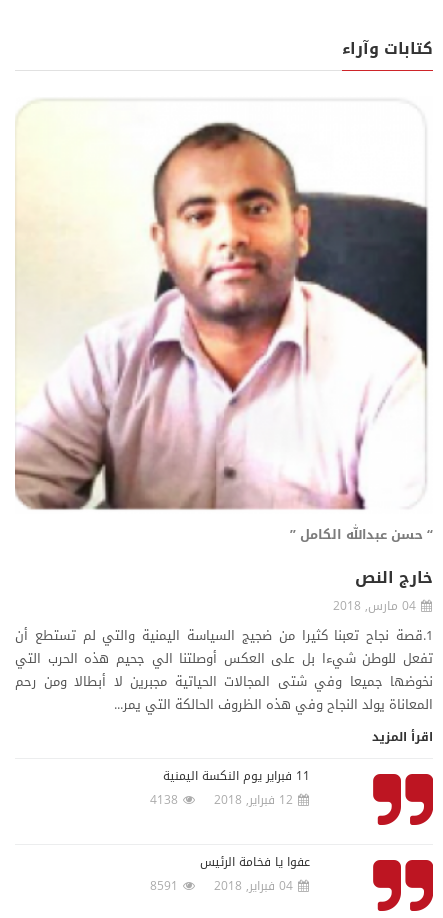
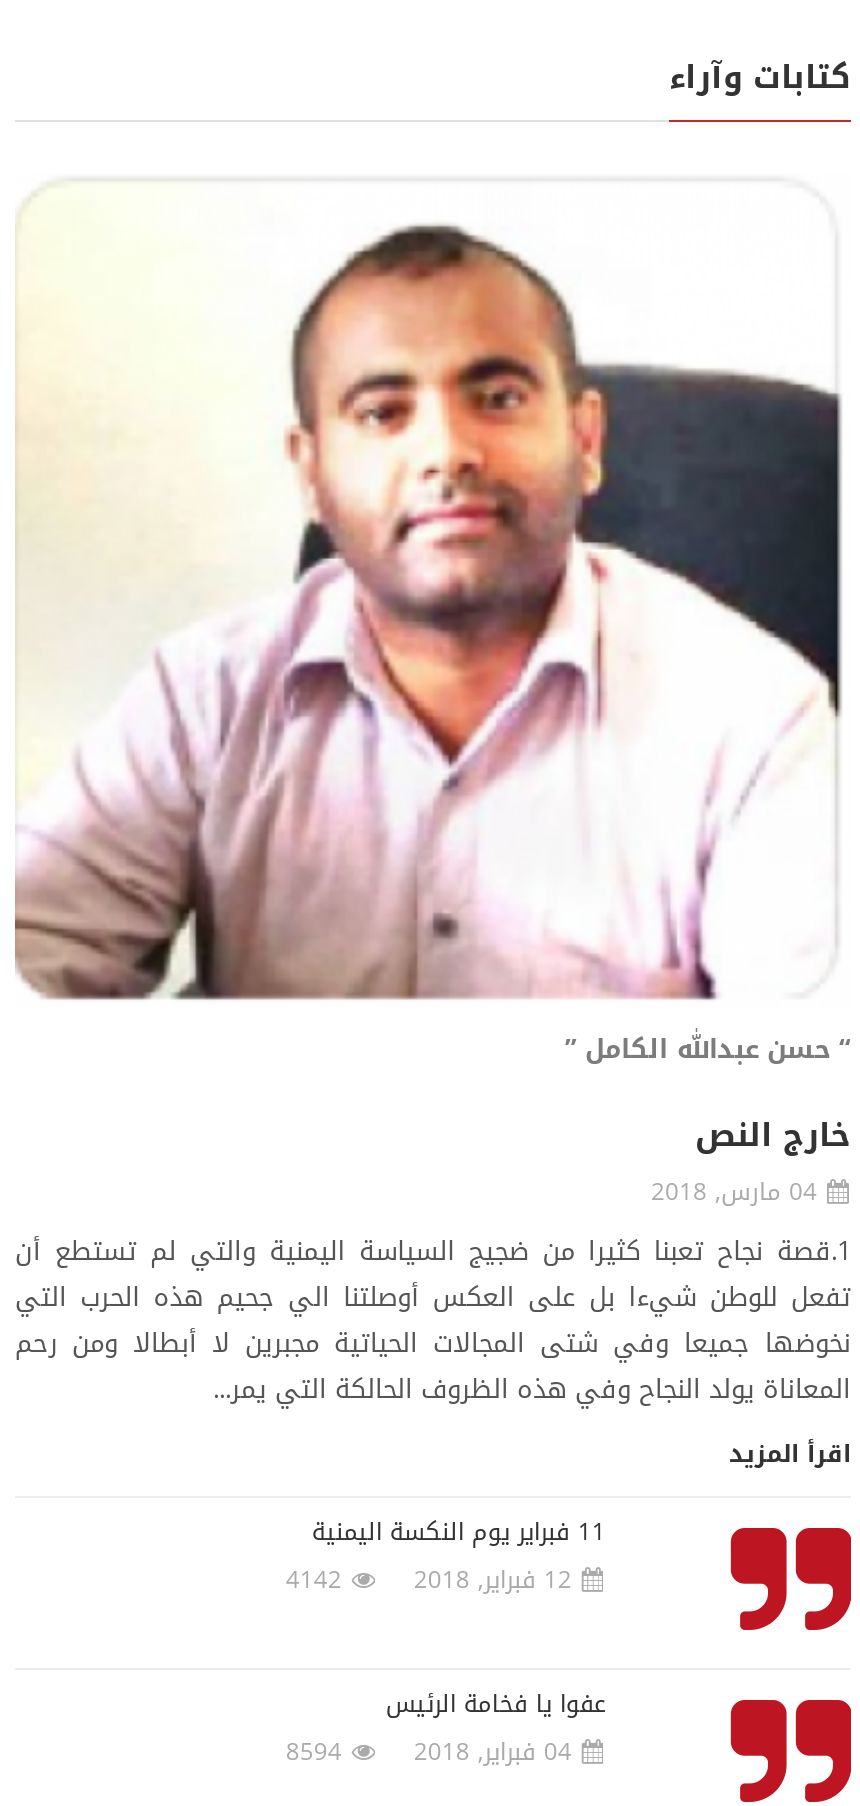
- 4138
+ 4142

- 8591
+ 8594
